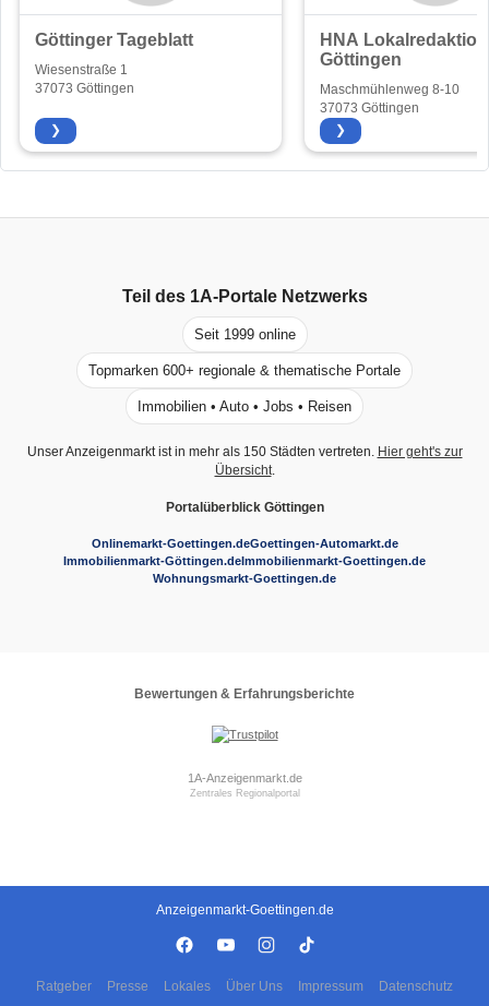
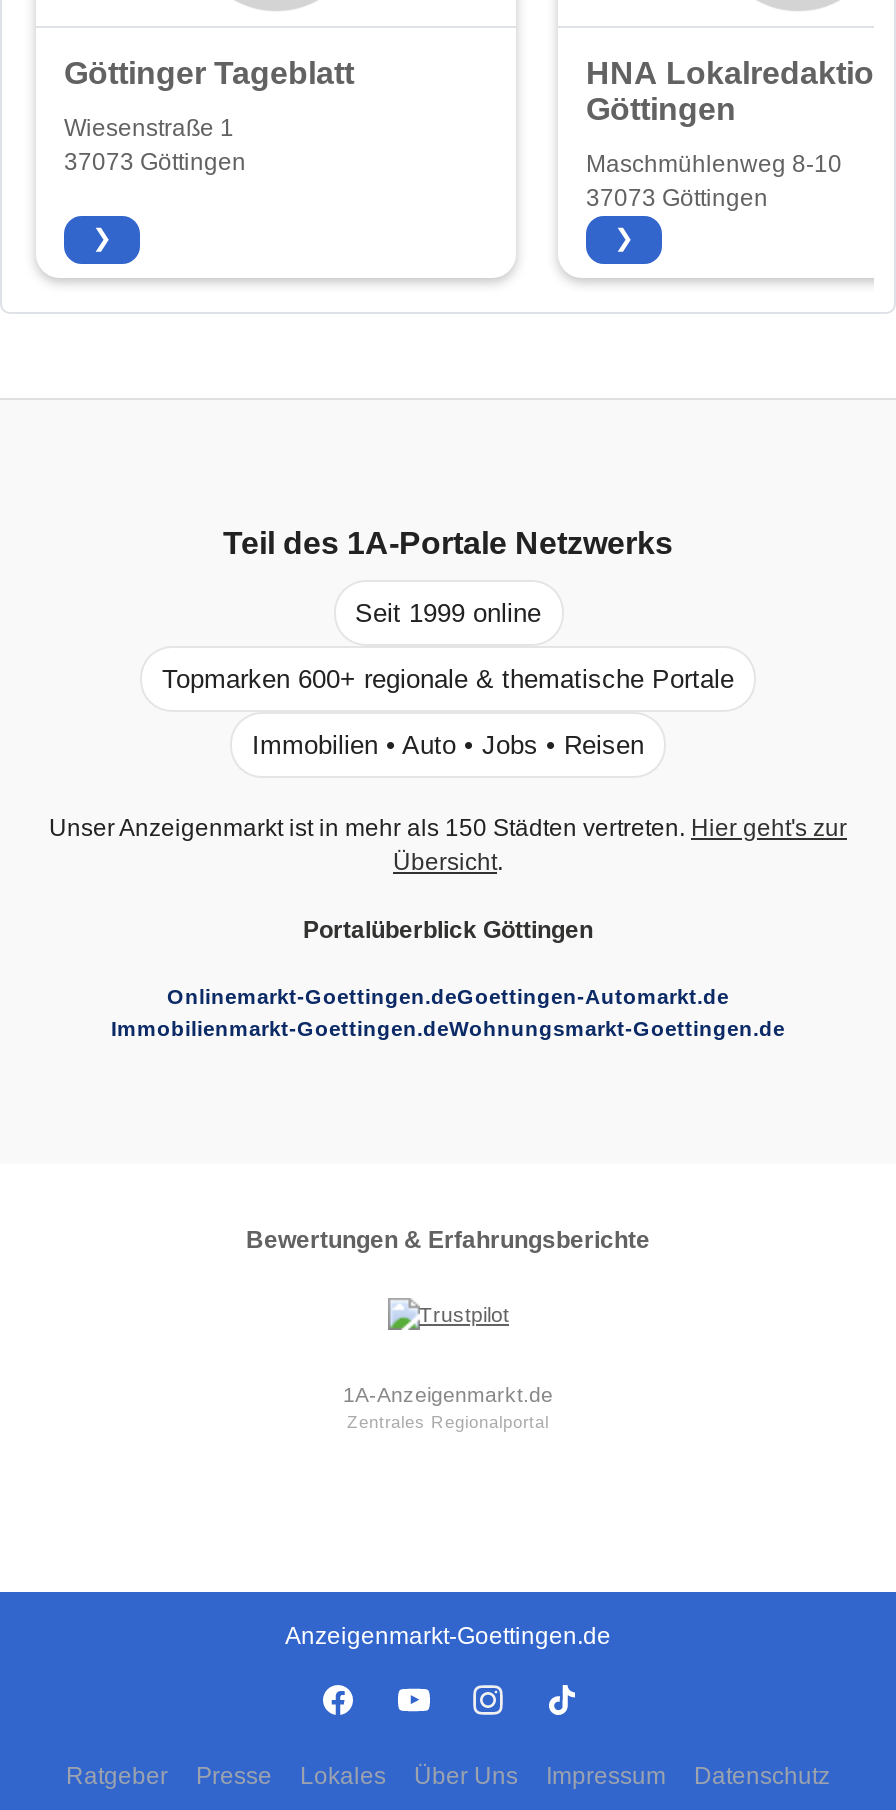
- Immobilienmarkt-Göttingen.deImmobilienmarkt-Goettingen.de
- Wohnungsmarkt-Goettingen.de
+ Immobilienmarkt-Goettingen.deWohnungsmarkt-Goettingen.de
